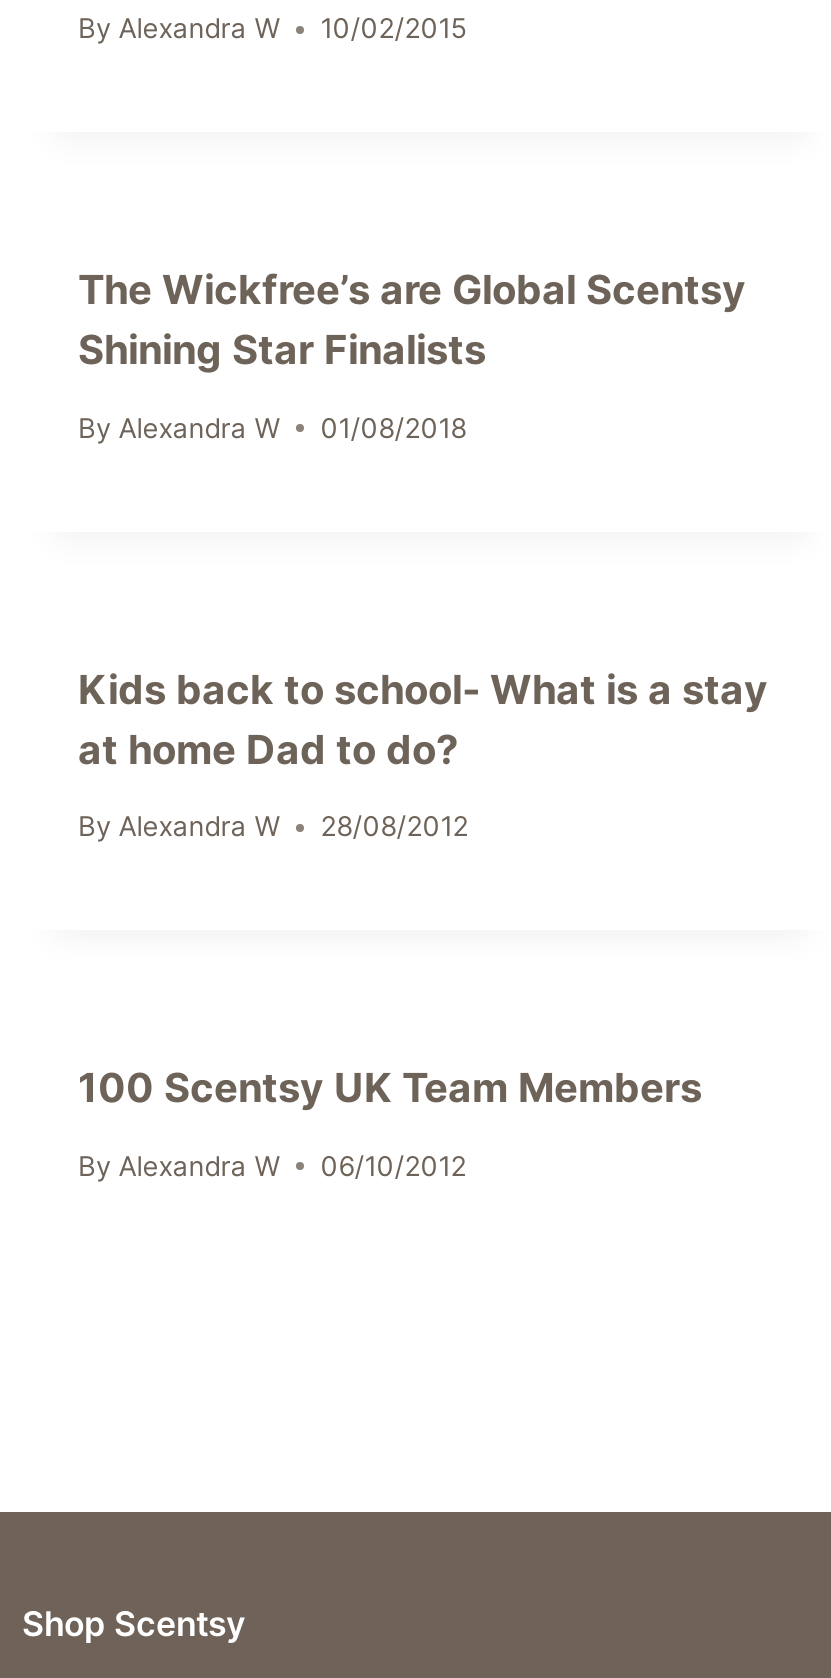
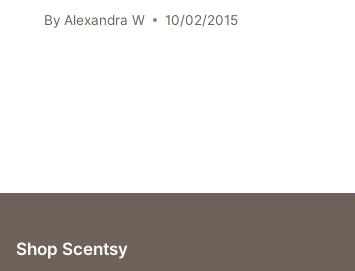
- The Wickfree’s are Global Scentsy
- Shining Star Finalists
- By Alexandra W
- 01/08/2018

- Kids back to school- What is a stay
- at home Dad to do?
- By Alexandra W
- 28/08/2012

- 100 Scentsy UK Team Members
- By Alexandra W
- 06/10/2012
